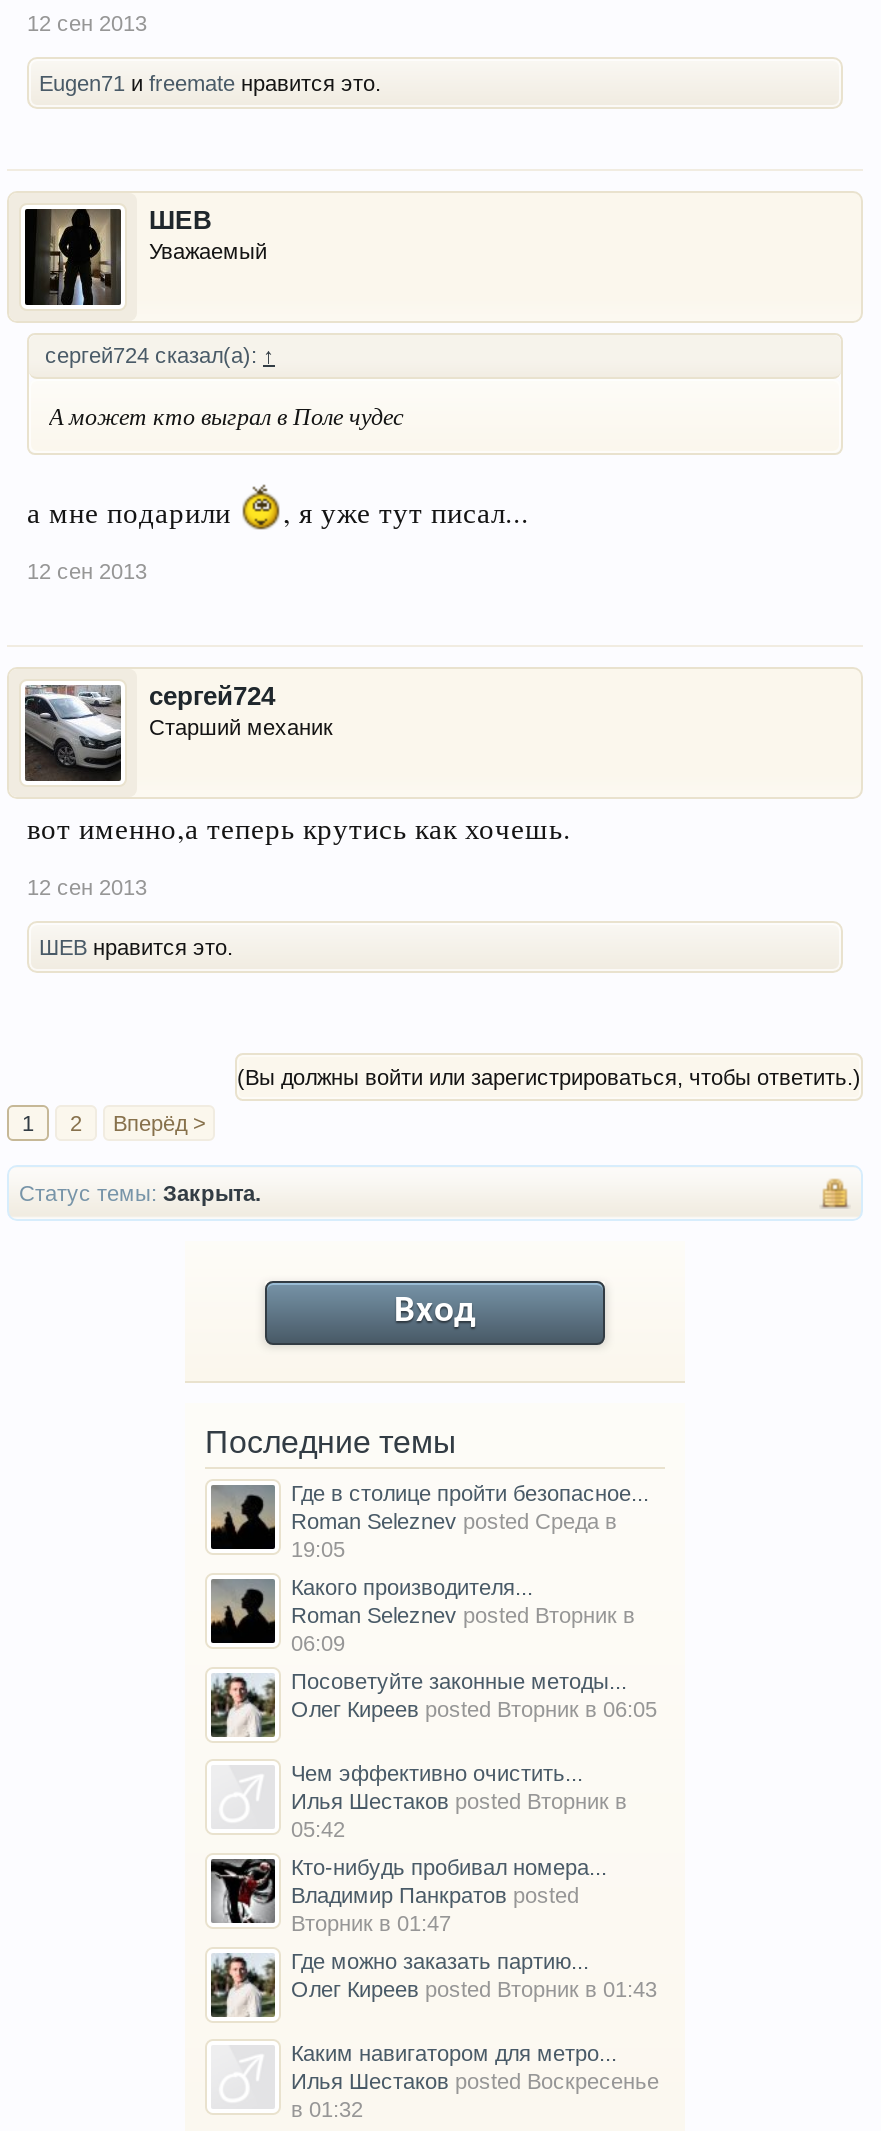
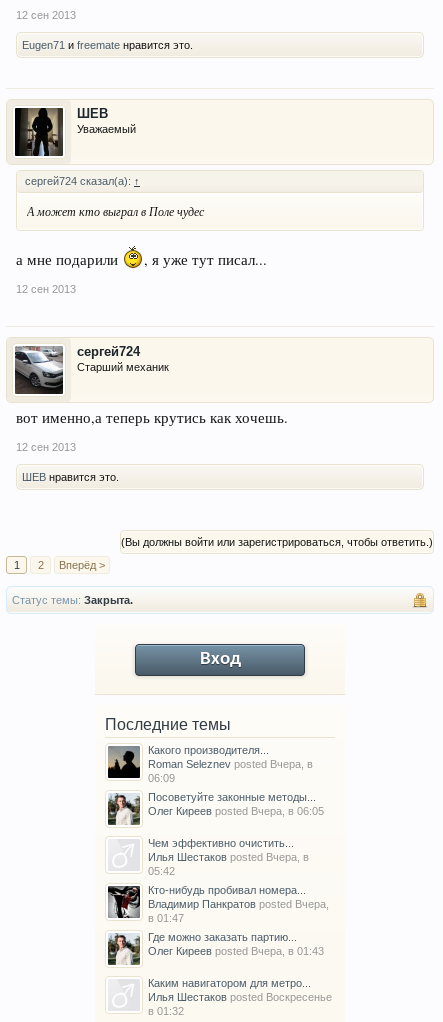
- Где в столице пройти безопасное...
- Roman Seleznev posted Среда в
- 19:05

- Roman Seleznev posted Вторник в
+ Roman Seleznev posted Вчера, в

- Олег Киреев posted Вторник в 06:05
+ Олег Киреев posted Вчера, в 06:05

- Илья Шестаков posted Вторник в
+ Илья Шестаков posted Вчера, в

- Владимир Панкратов posted
- Вторник в 01:47
+ Владимир Панкратов posted Вчера,
+ в 01:47

- Олег Киреев posted Вторник в 01:43
+ Олег Киреев posted Вчера, в 01:43
